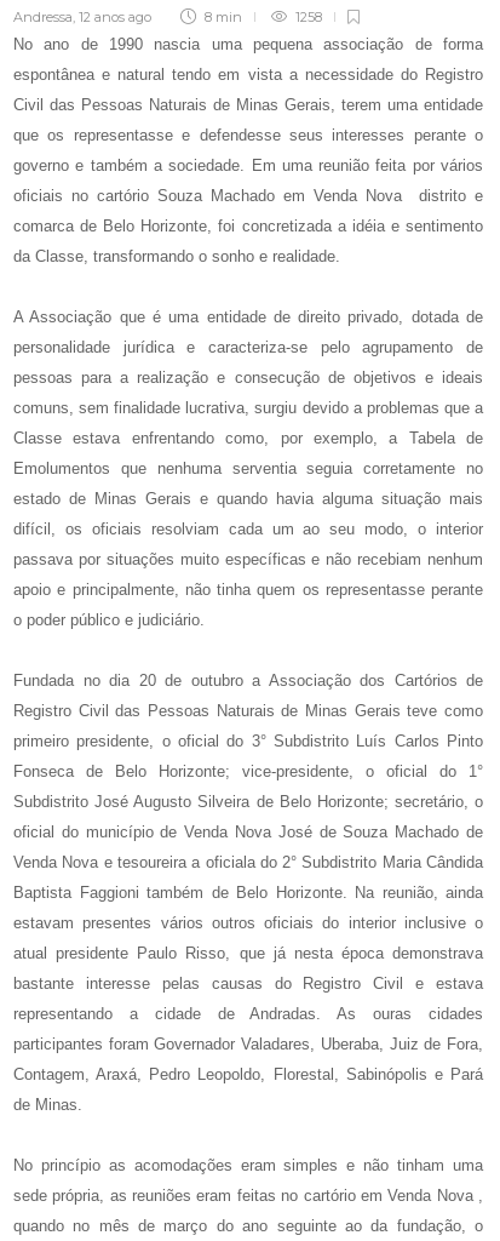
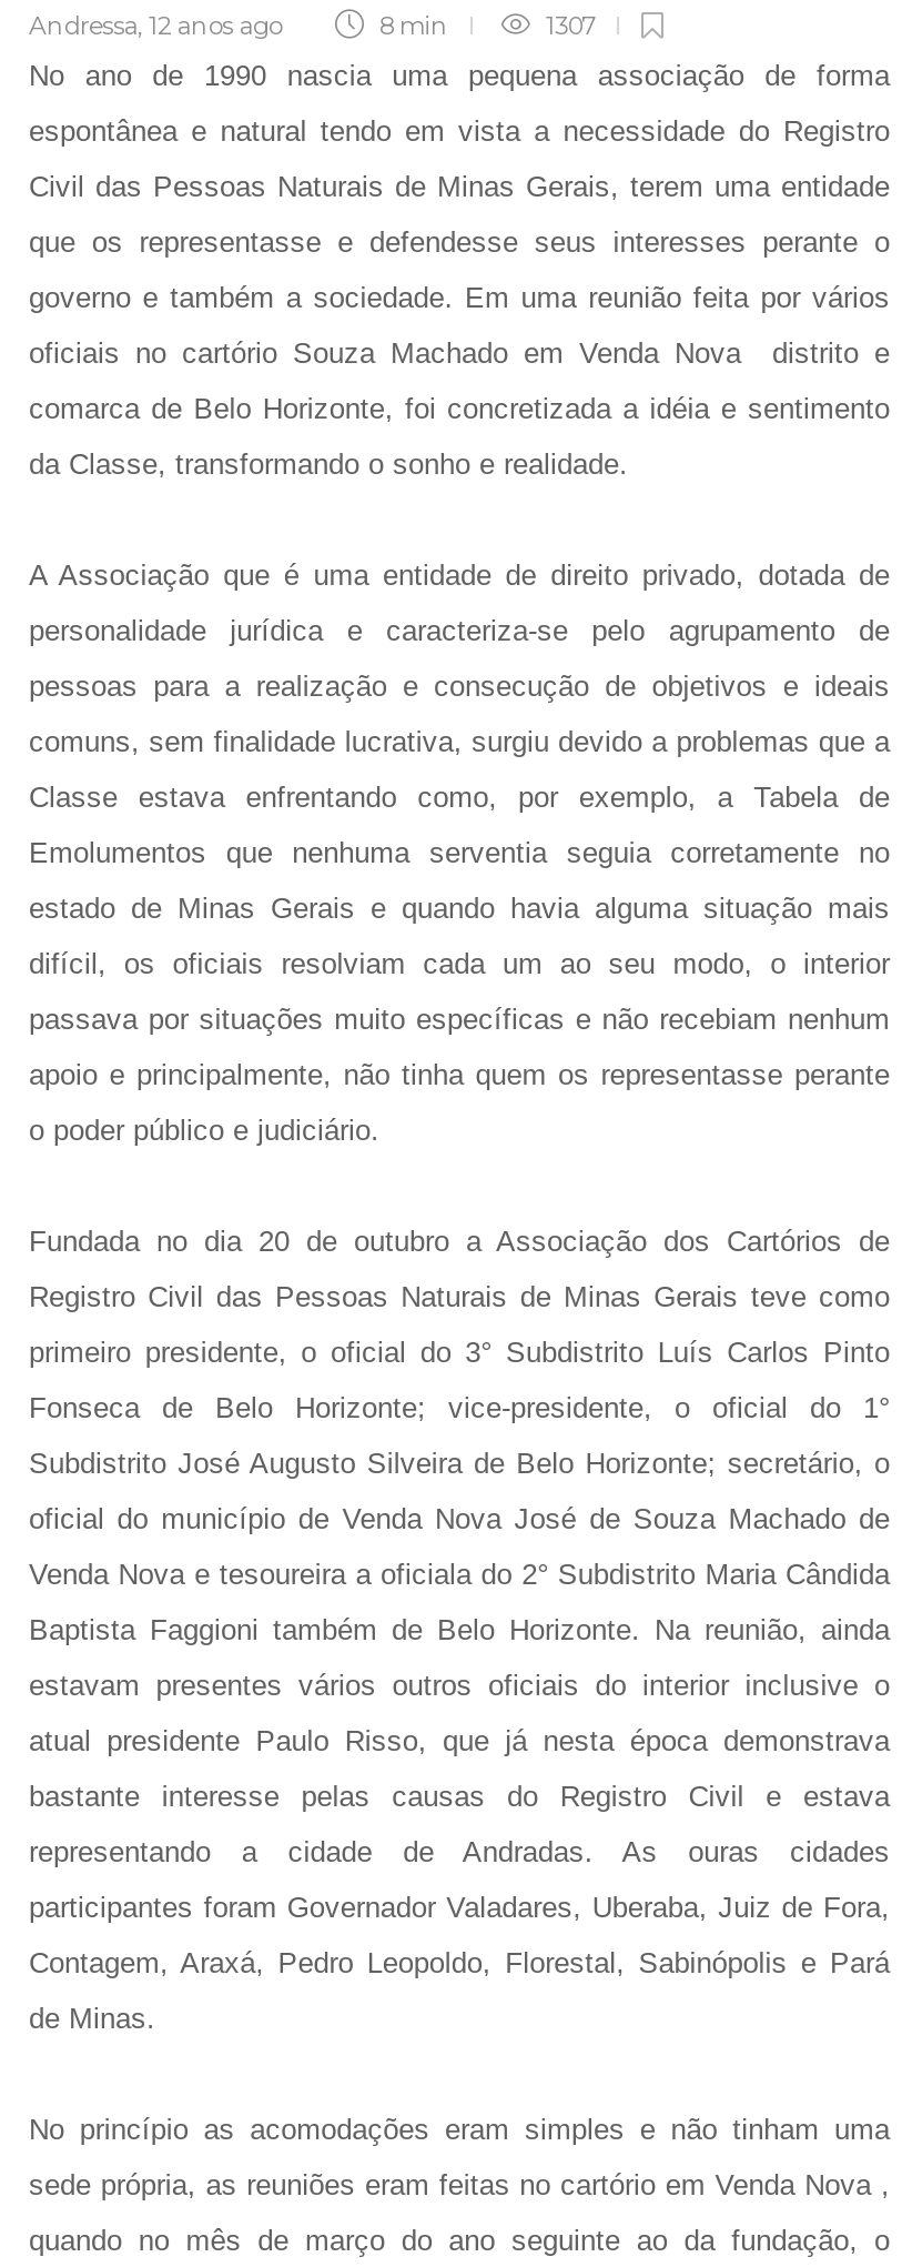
- 1258
+ 1307
